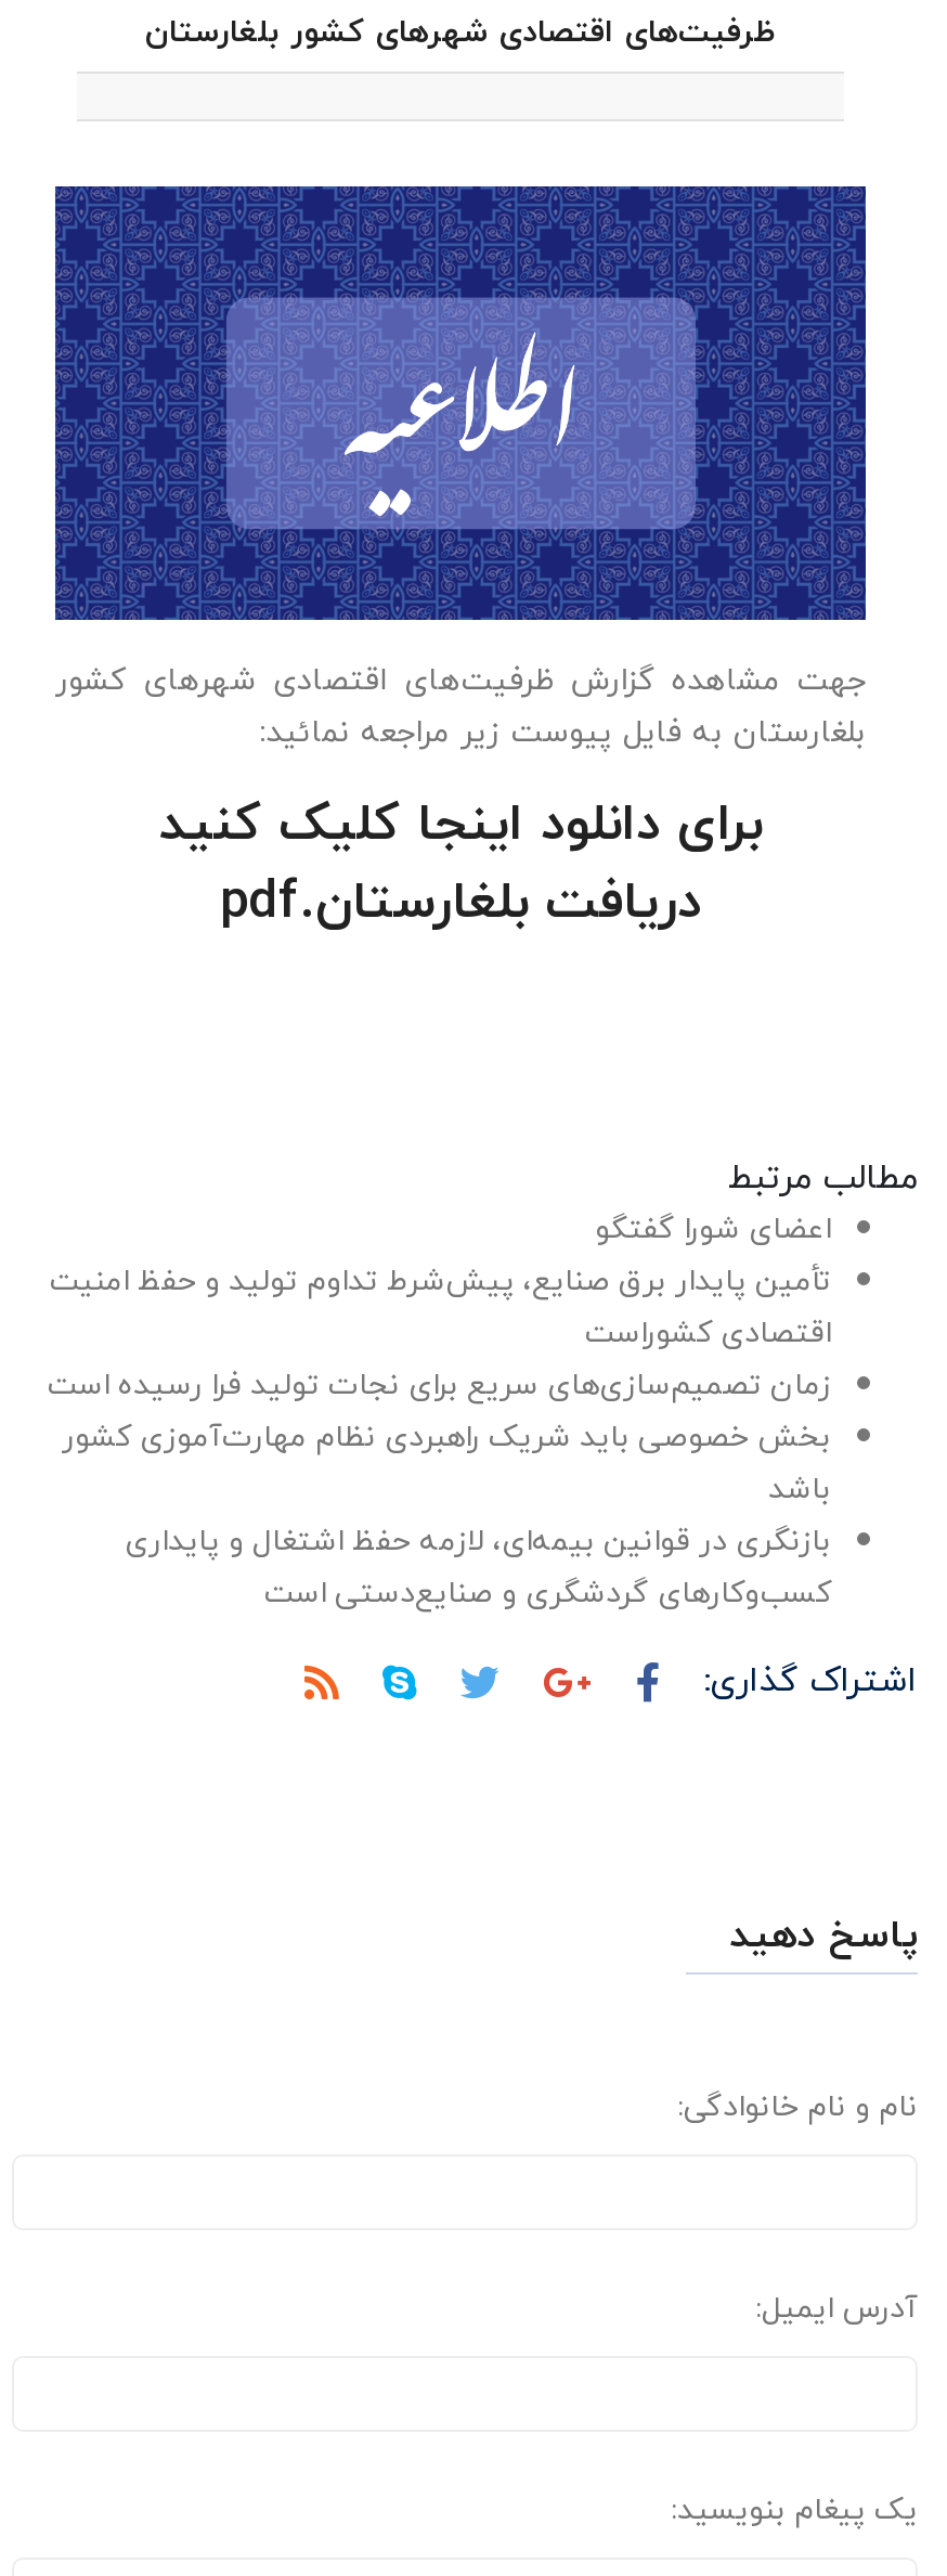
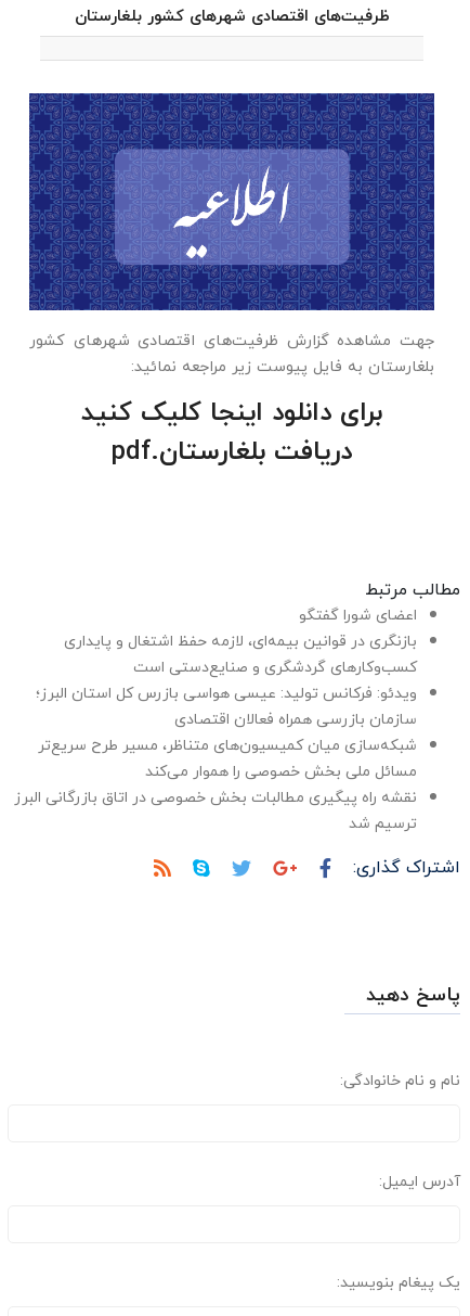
- تأمین پایدار برق صنایع، پیش‌شرط تداوم تولید و حفظ امنیت
- اقتصادی کشوراست
- زمان تصمیم‌سازی‌های سریع برای نجات تولید فرا رسیده است
- بخش خصوصی باید شریک راهبردی نظام مهارت‌آموزی کشور
- باشد

moved up: بازنگری در قوانین بیمه‌ای، لازمه حفظ اشتغال و پایداری | کسب‌وکارهای گردشگری و صنایع‌دستی است

+ ویدئو: فرکانس تولید: عیسی هواسی بازرس کل استان البرز؛
+ سازمان بازرسی همراه فعالان اقتصادی
+ شبکه‌سازی میان کمیسیون‌های متناظر، مسیر طرح سریع‌تر
+ مسائل ملی بخش خصوصی را هموار می‌کند
+ نقشه راه پیگیری مطالبات بخش خصوصی در اتاق بازرگانی البرز
+ ترسیم شد
